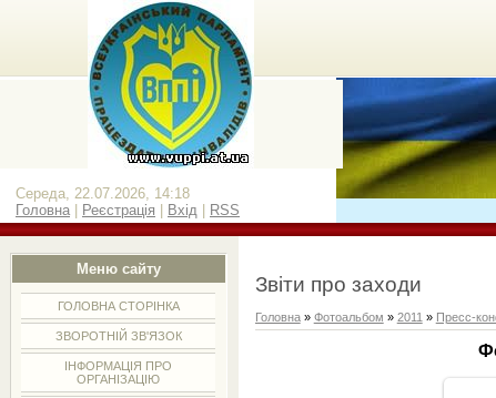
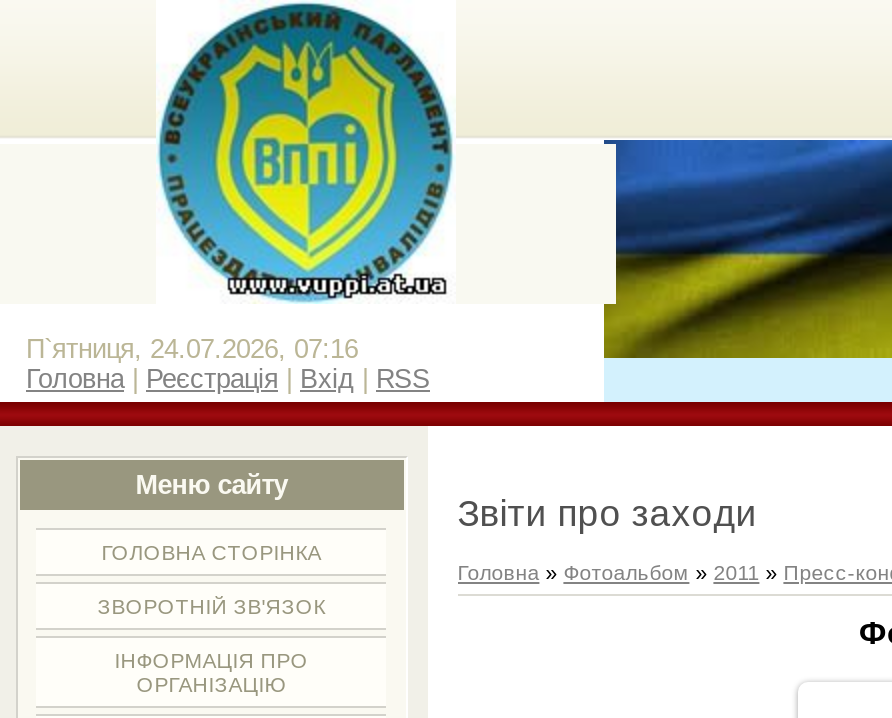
- Середа, 22.07.2026, 14:18
+ П`ятниця, 24.07.2026, 07:16
